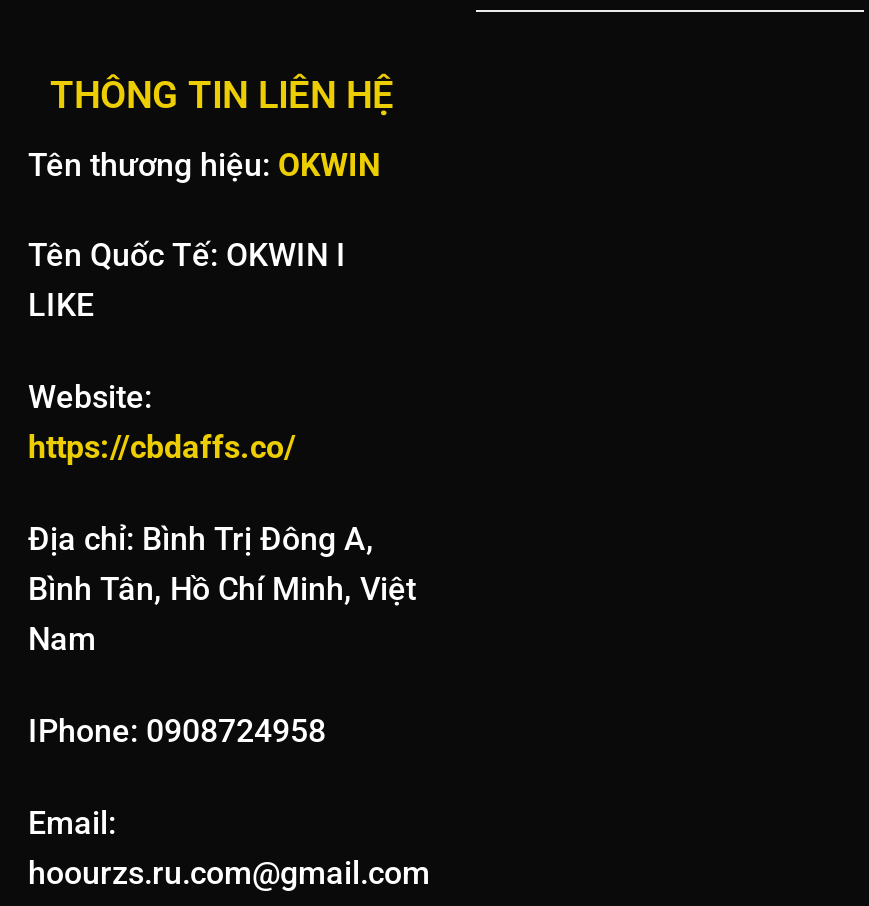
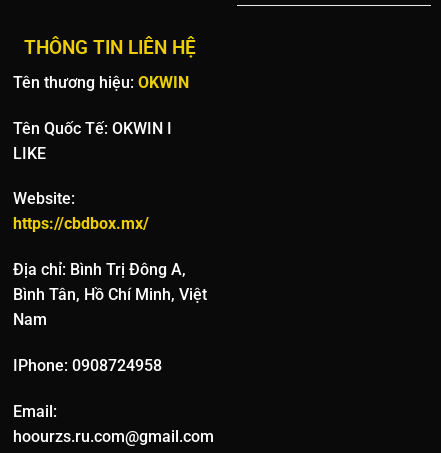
- https://cbdaffs.co/
+ https://cbdbox.mx/
